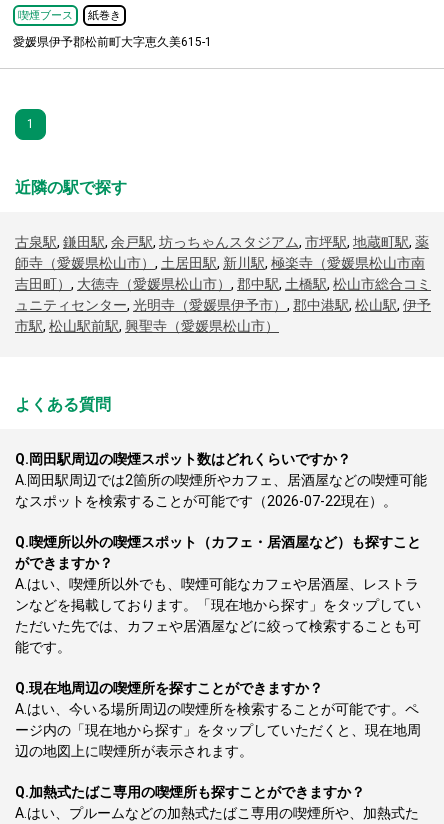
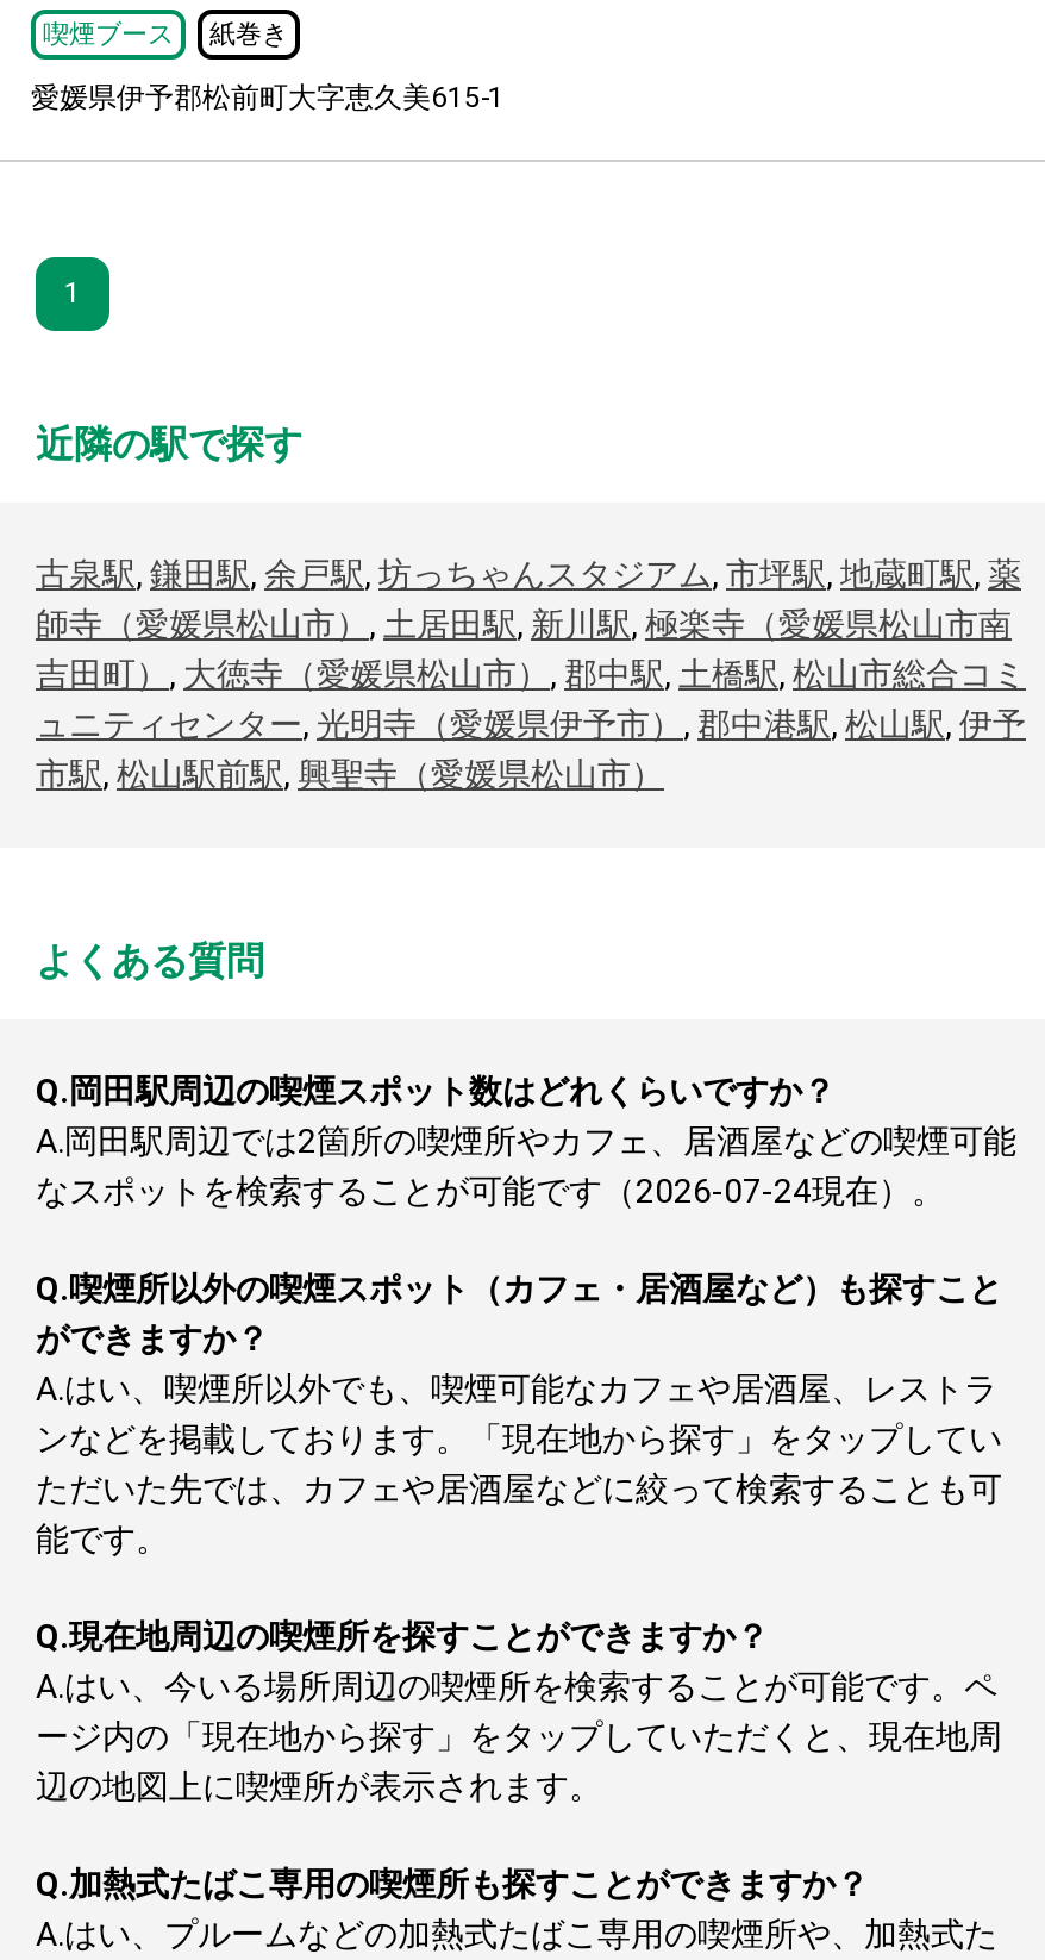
- なスポットを検索することが可能です（2026-07-22現在）。
+ なスポットを検索することが可能です（2026-07-24現在）。
